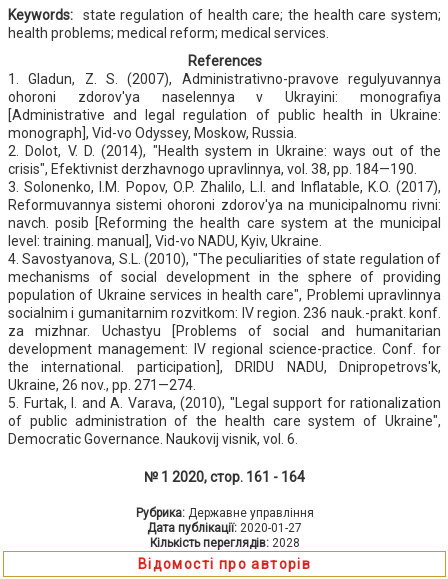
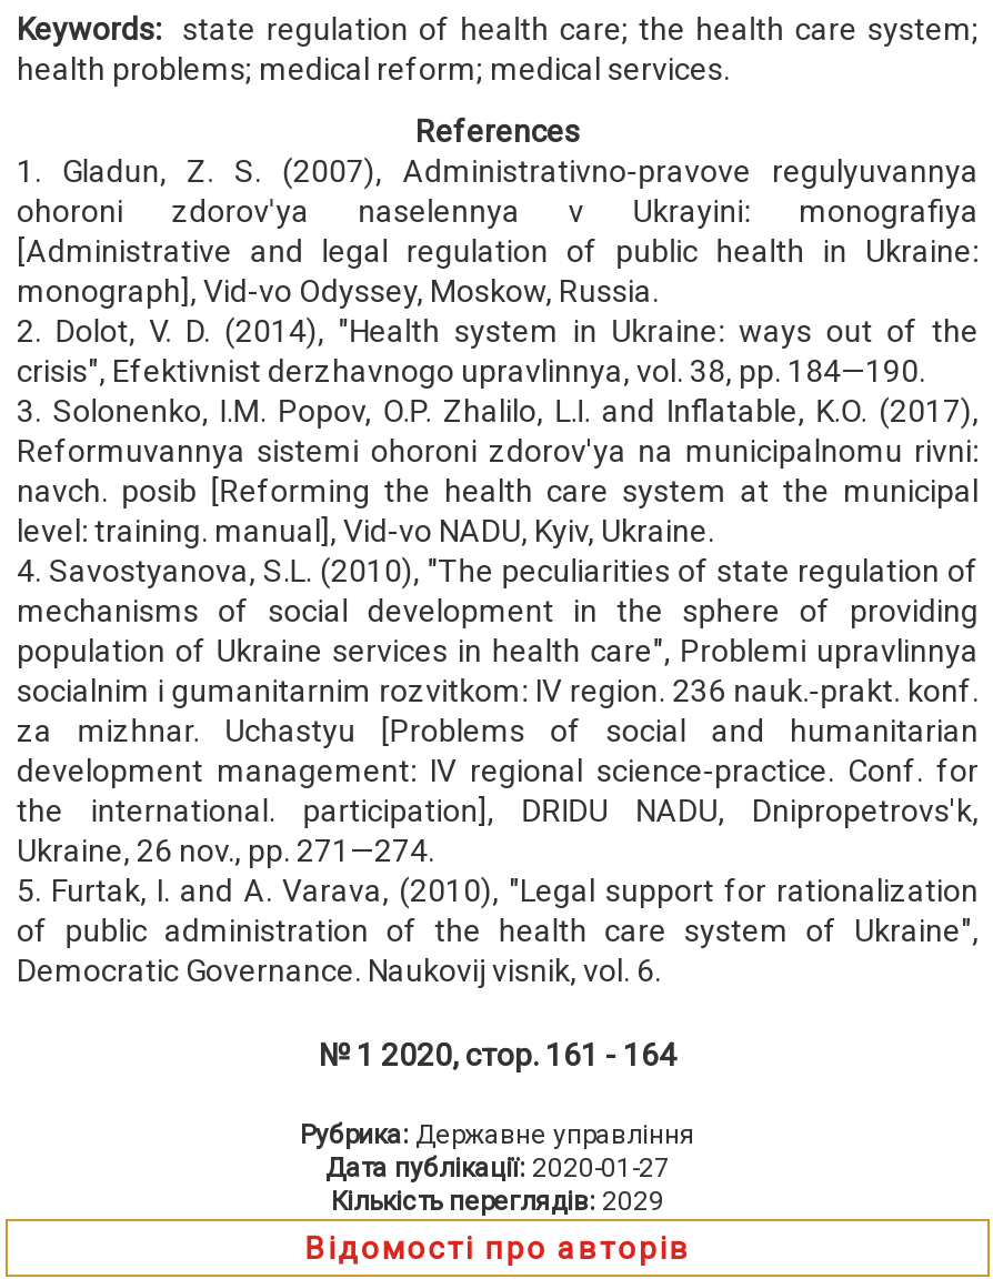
- Кількість переглядів: 2028
+ Кількість переглядів: 2029
